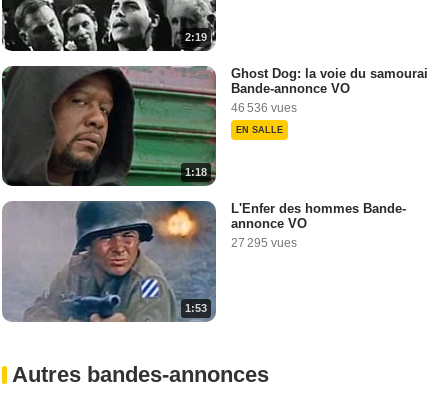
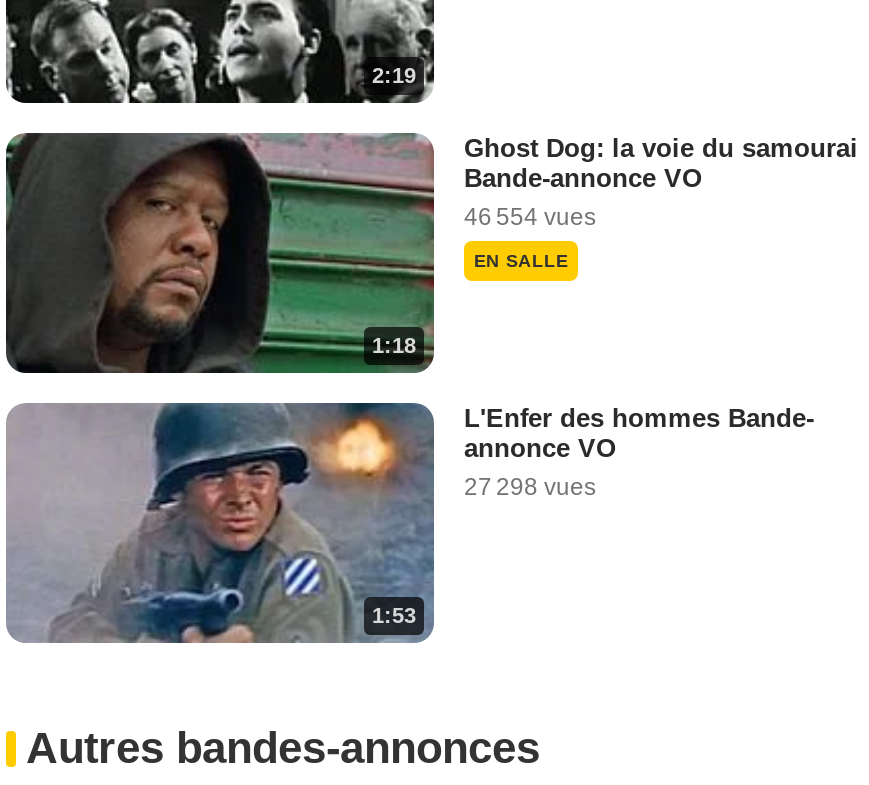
- 46 536 vues
+ 46 554 vues

- 27 295 vues
+ 27 298 vues
